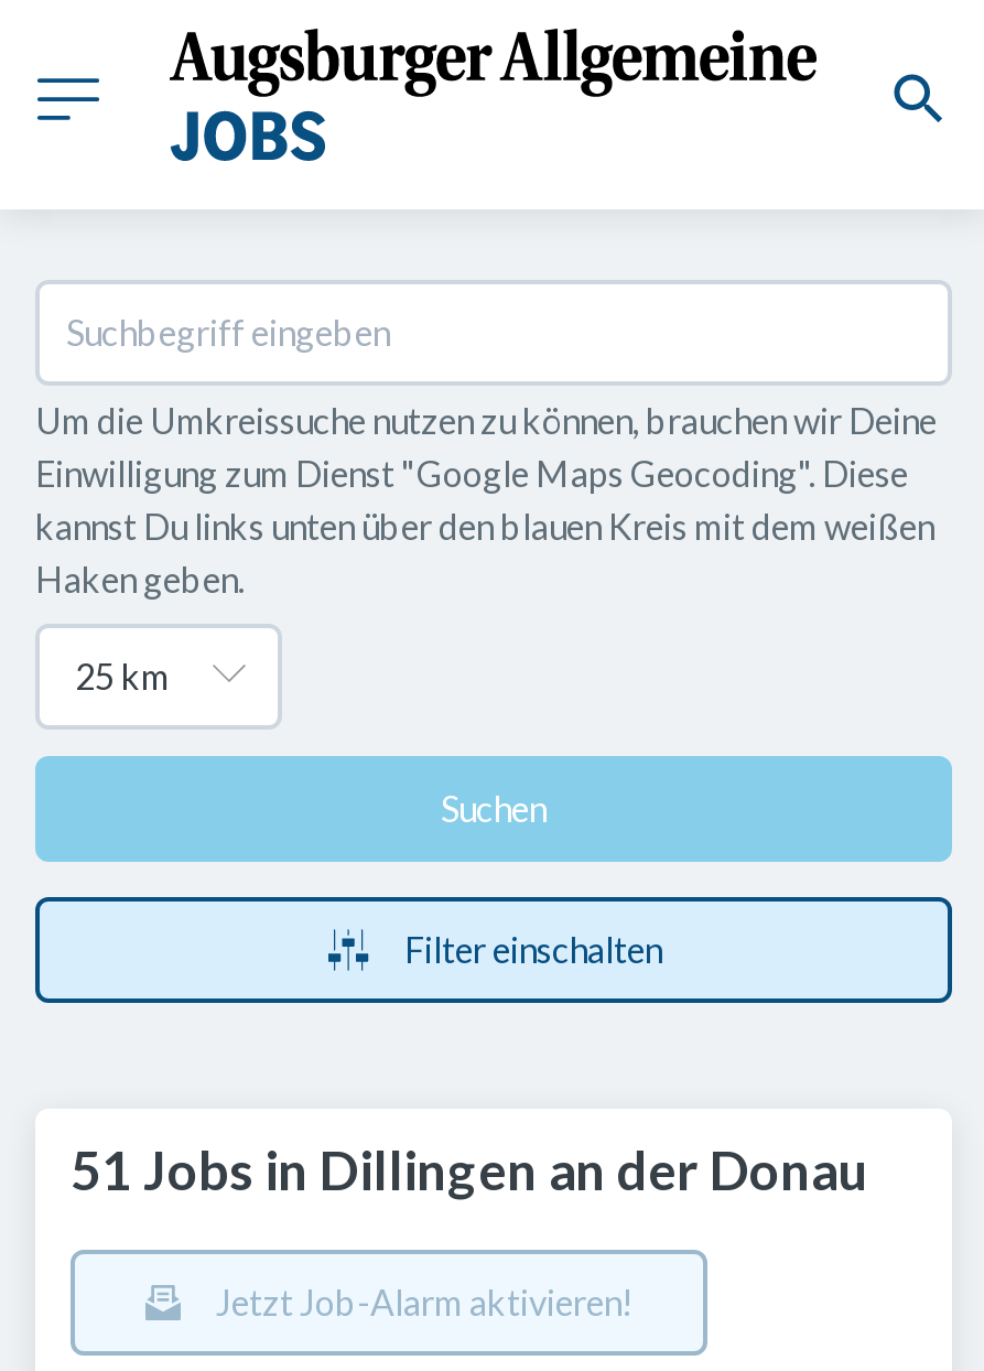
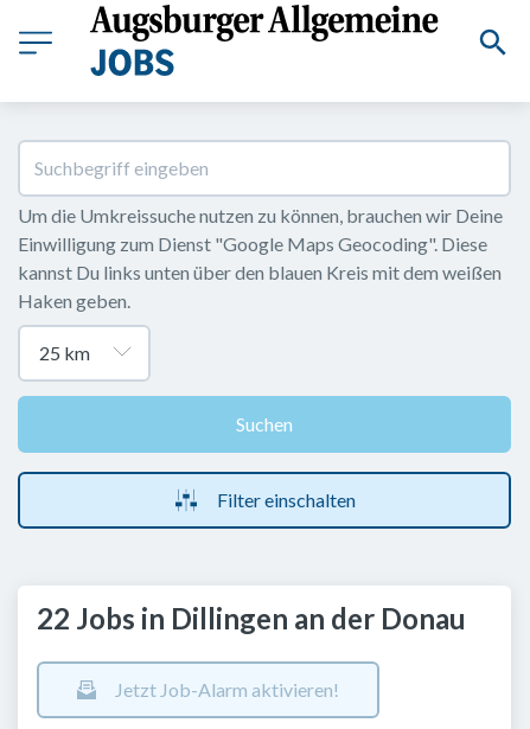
- 51 Jobs in Dillingen an der Donau
+ 22 Jobs in Dillingen an der Donau
